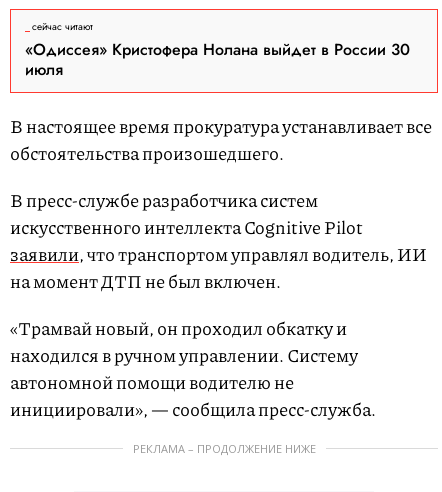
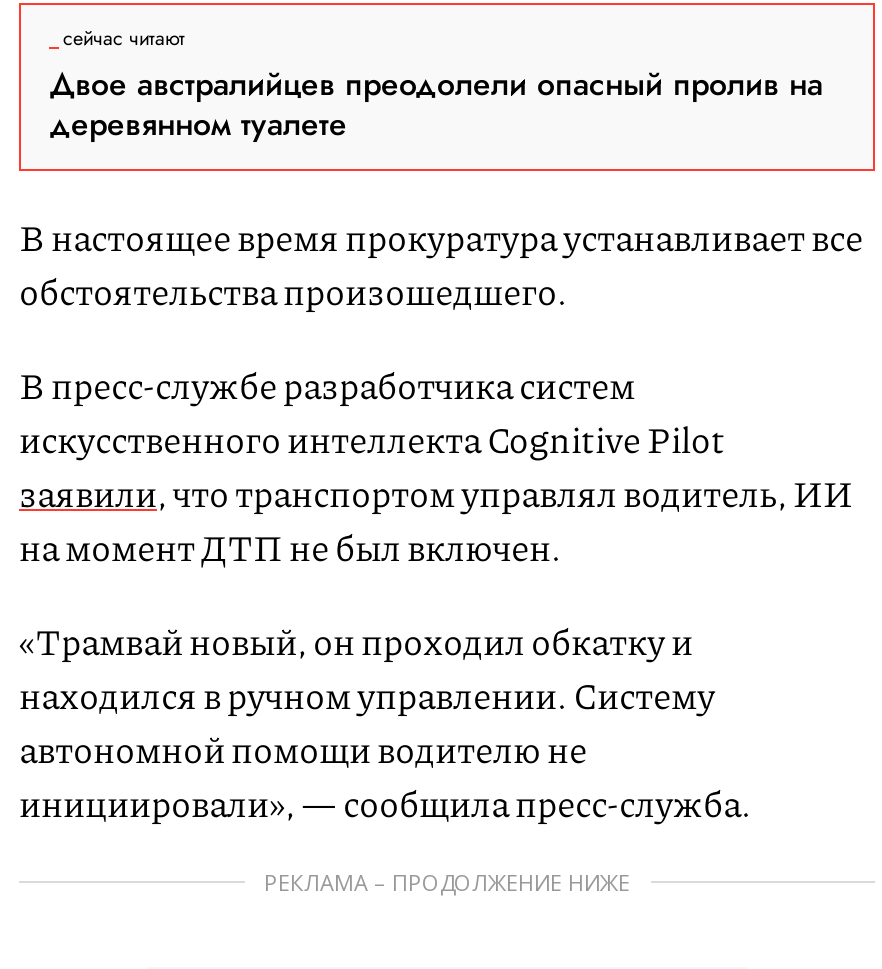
- «Одиссея» Кристофера Нолана выйдет в России 30
- июля
+ Двое австралийцев преодолели опасный пролив на
+ деревянном туалете
